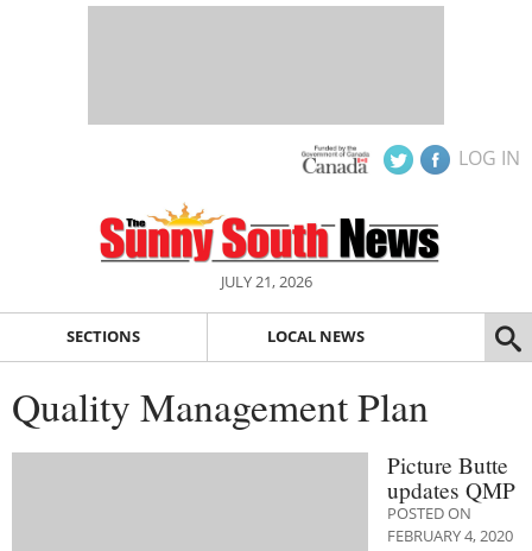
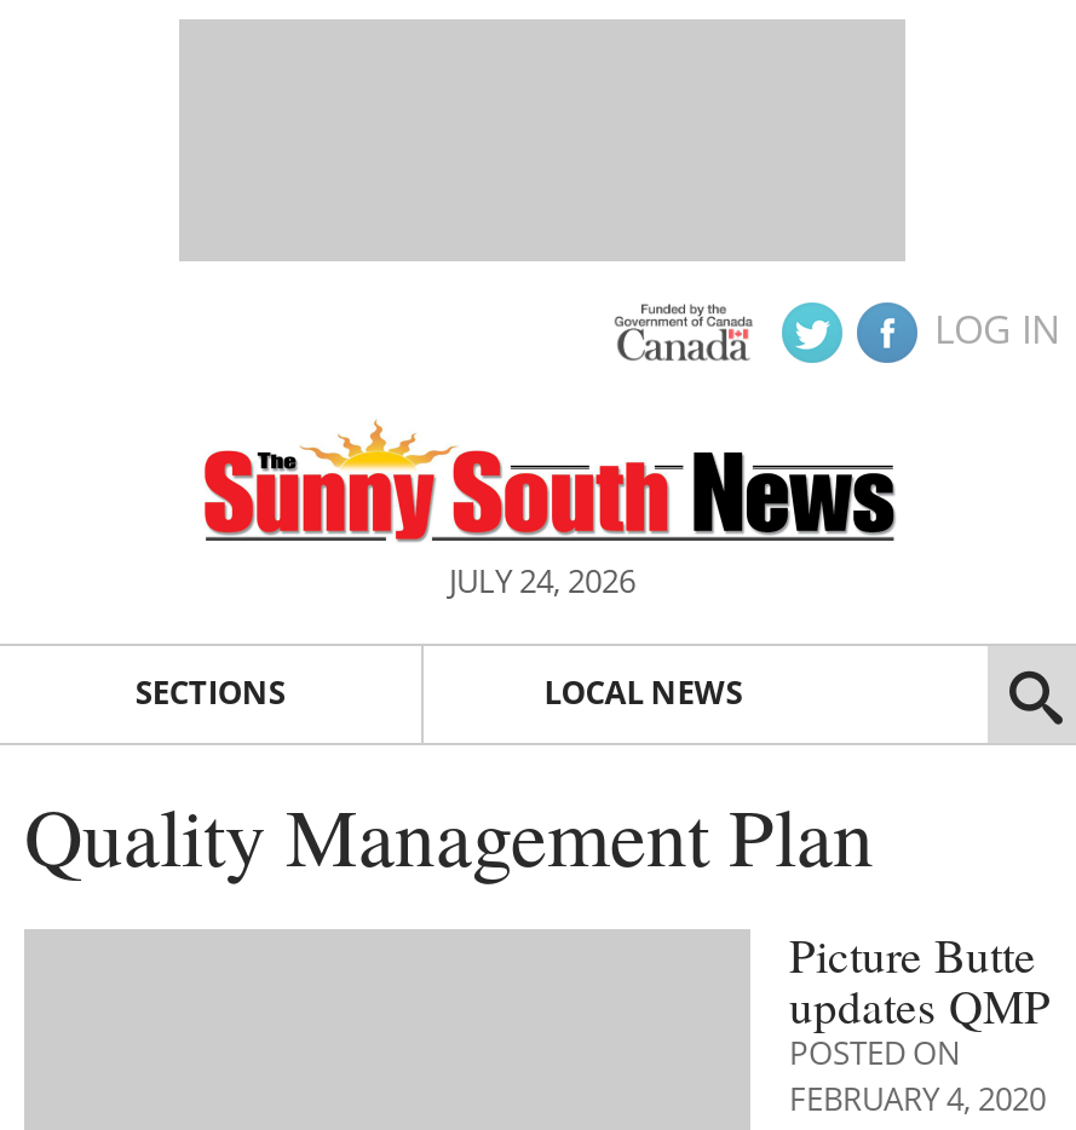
- JULY 21, 2026
+ JULY 24, 2026
